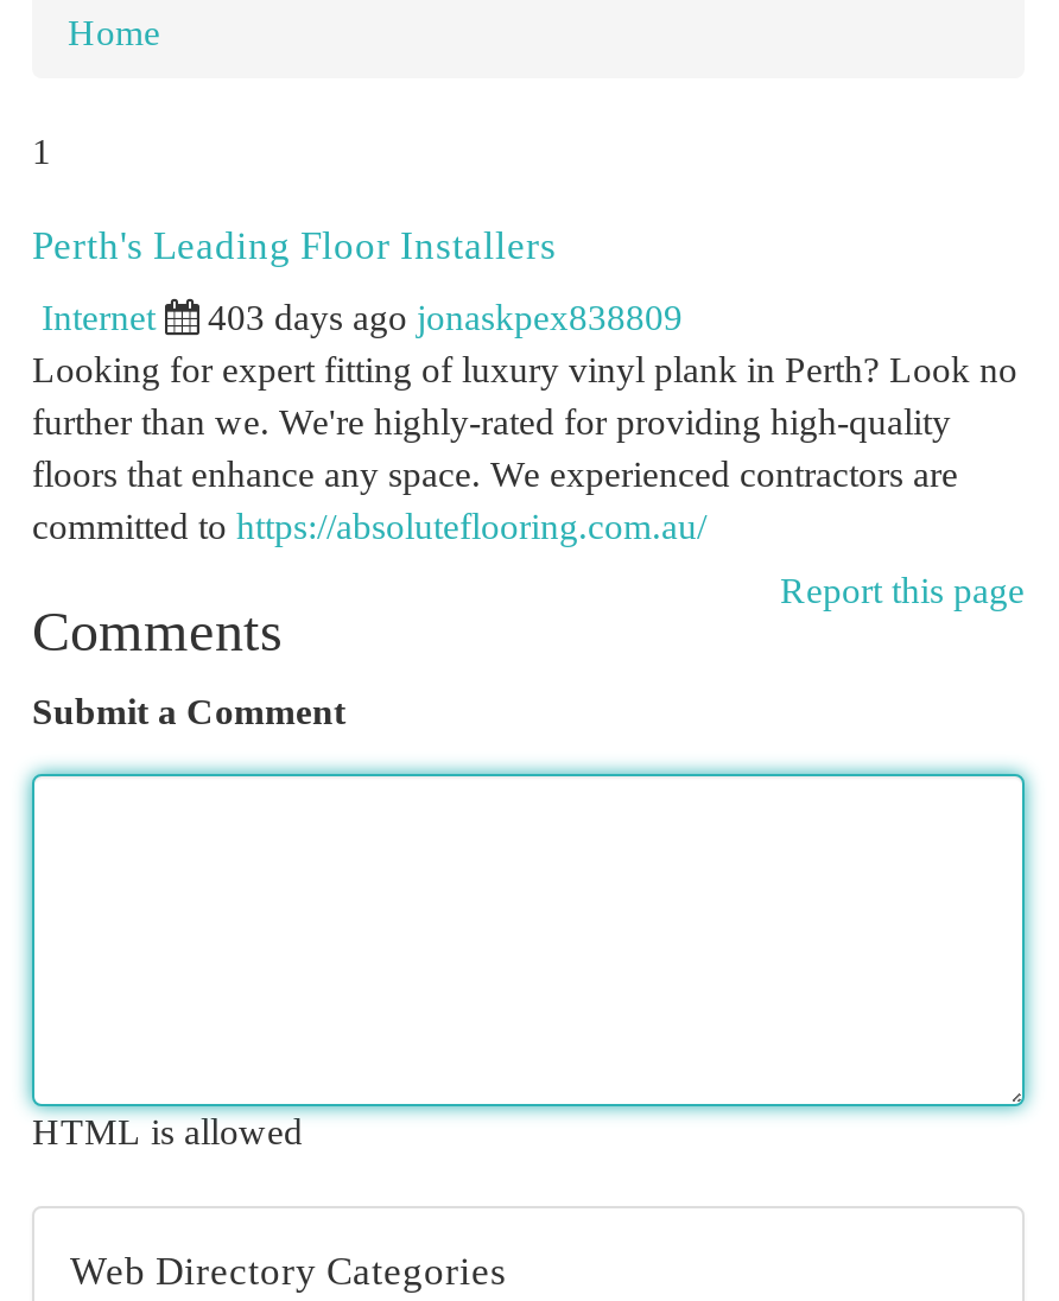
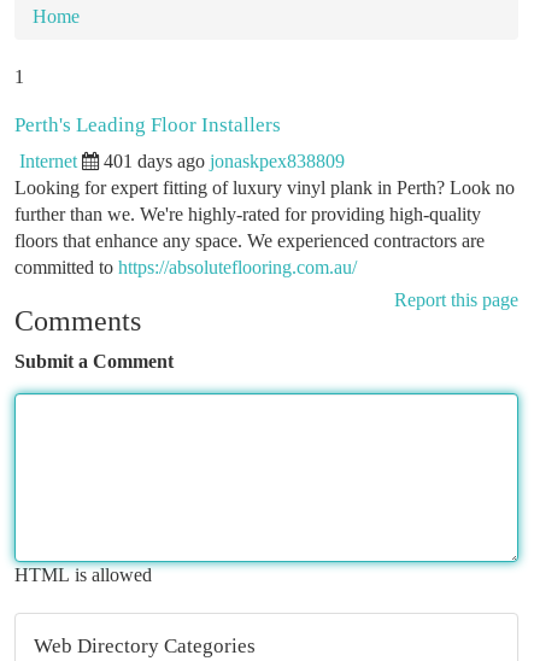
- 403 days ago jonaskpex838809
+ 401 days ago jonaskpex838809
